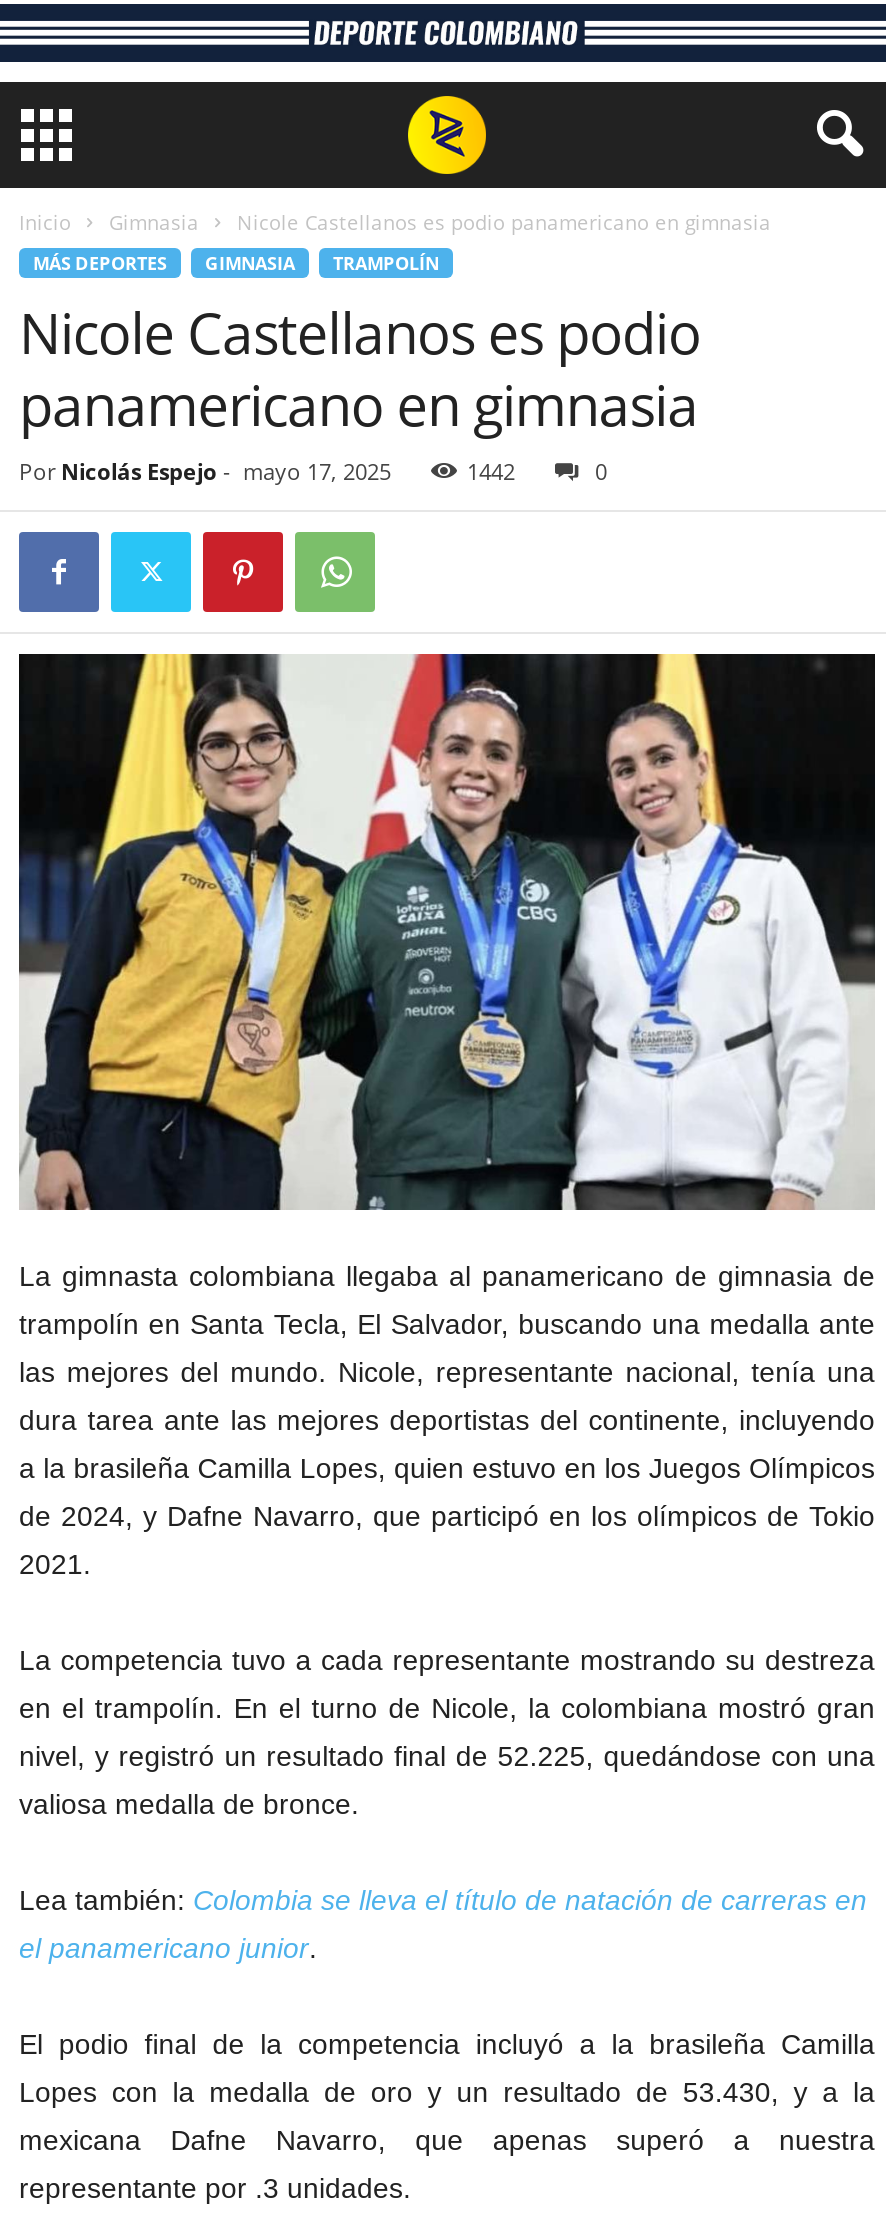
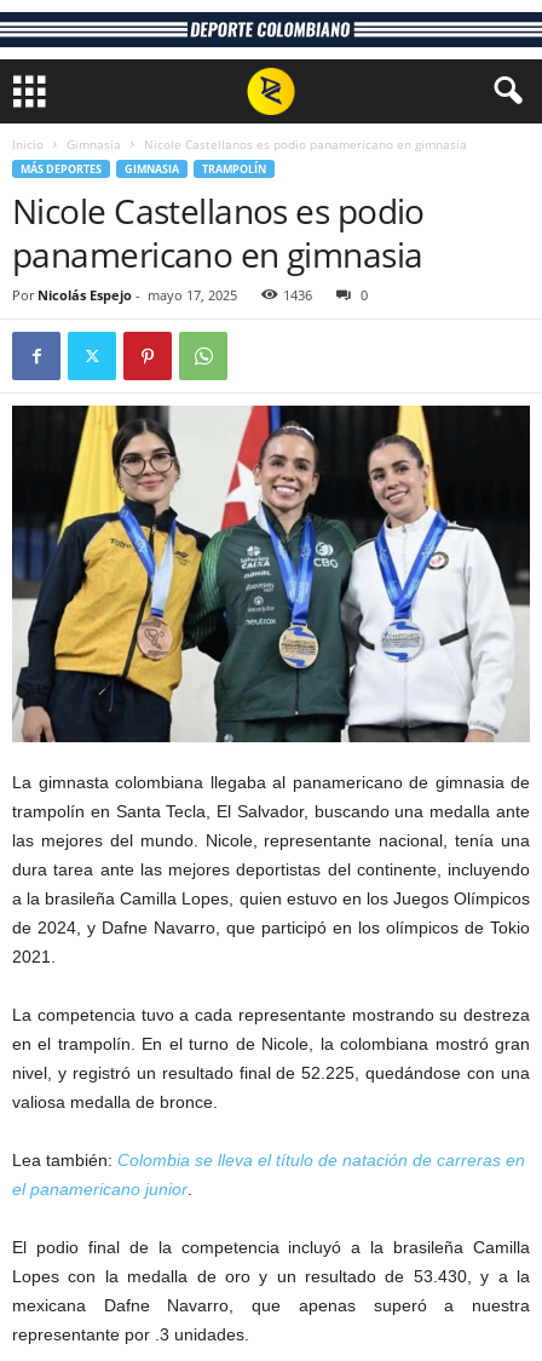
- 1442
+ 1436
